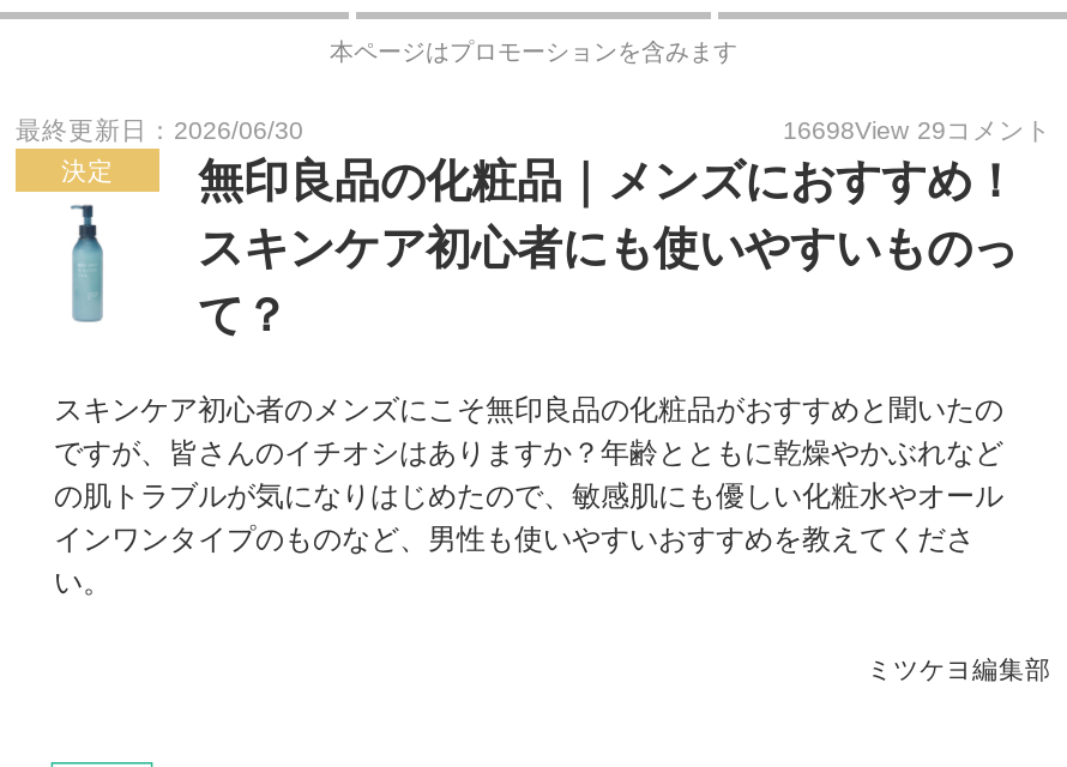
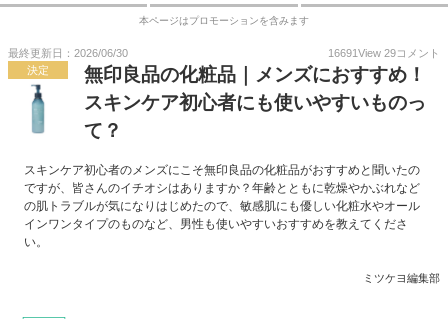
- 16698View 29コメント
+ 16691View 29コメント
